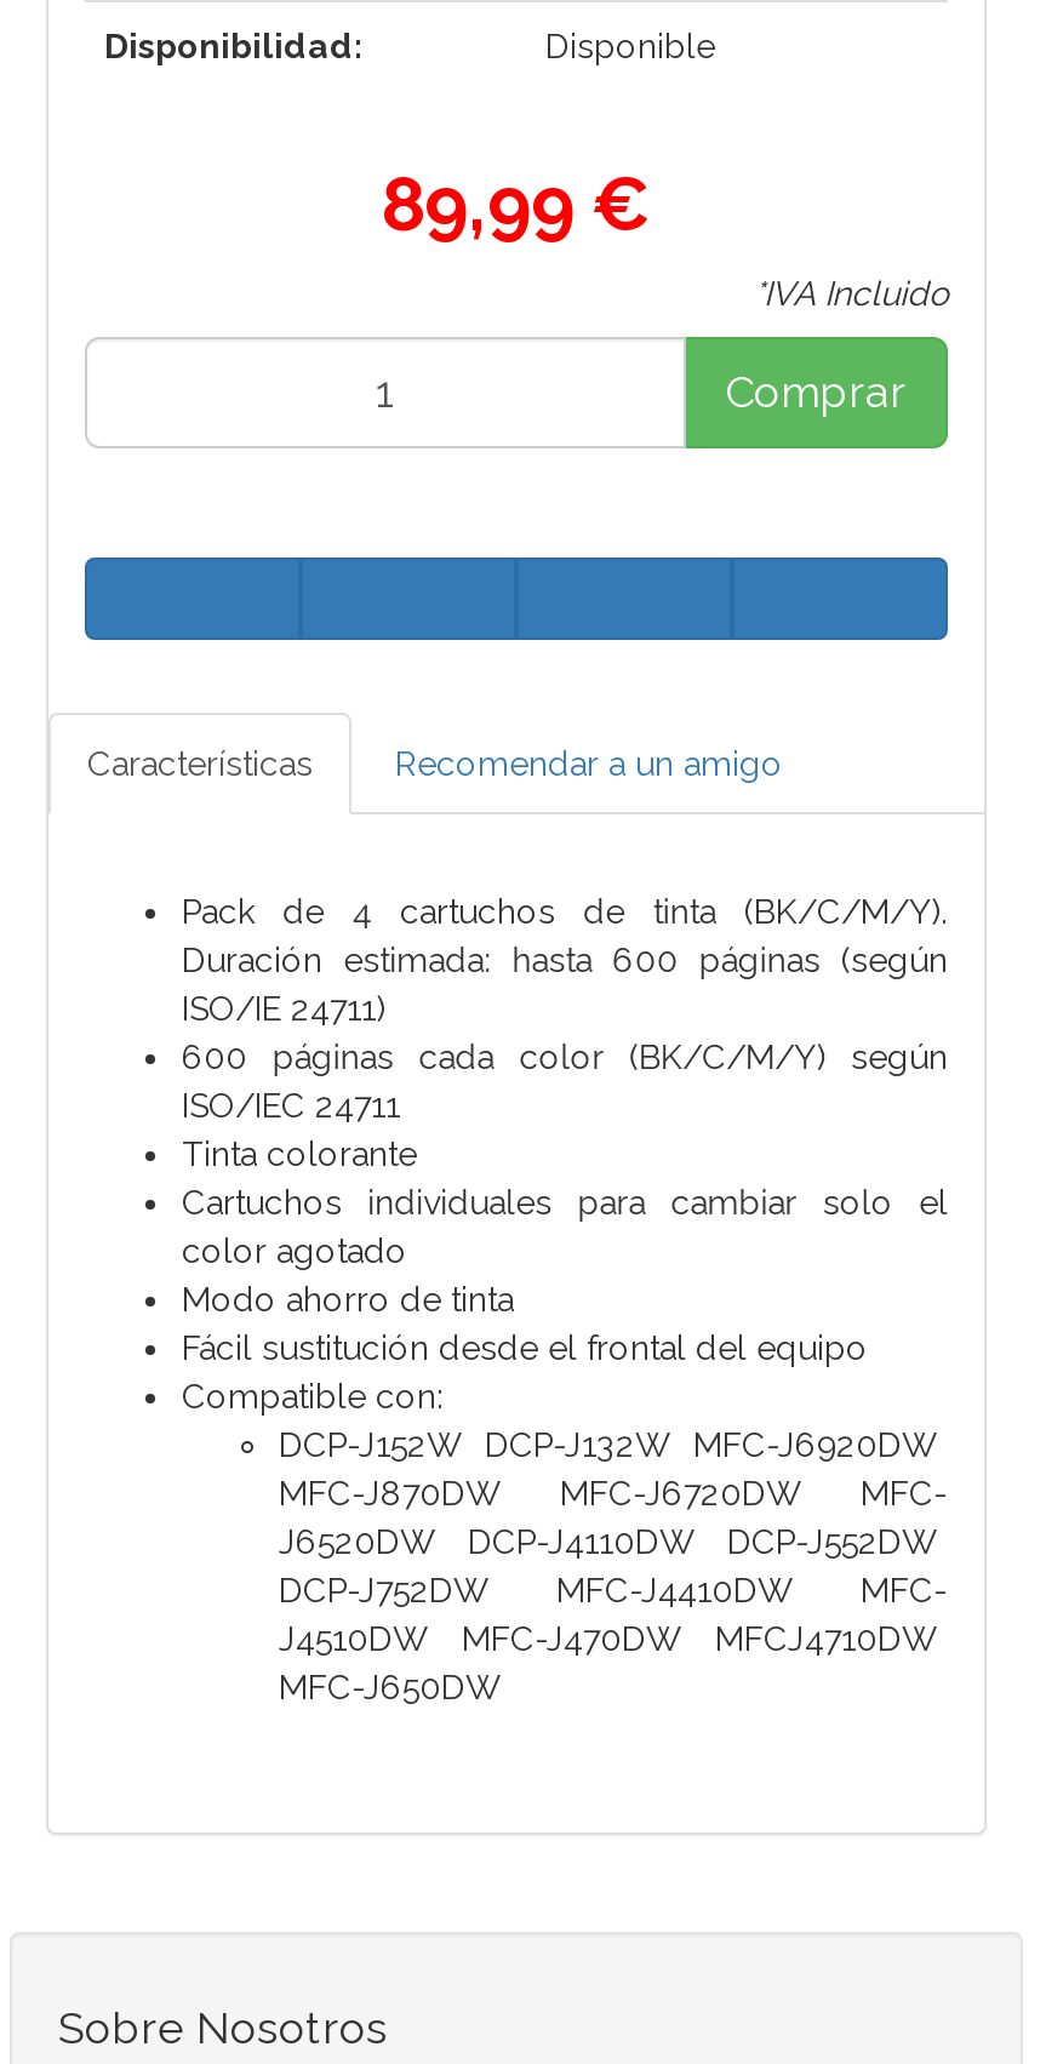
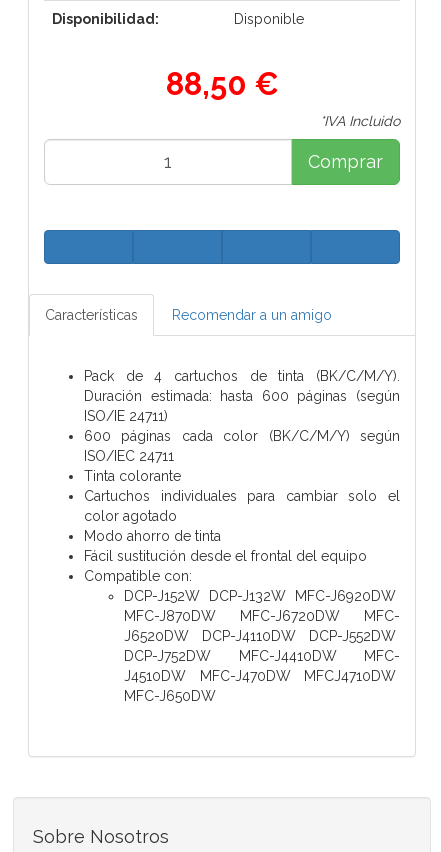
- 89,99 €
+ 88,50 €
